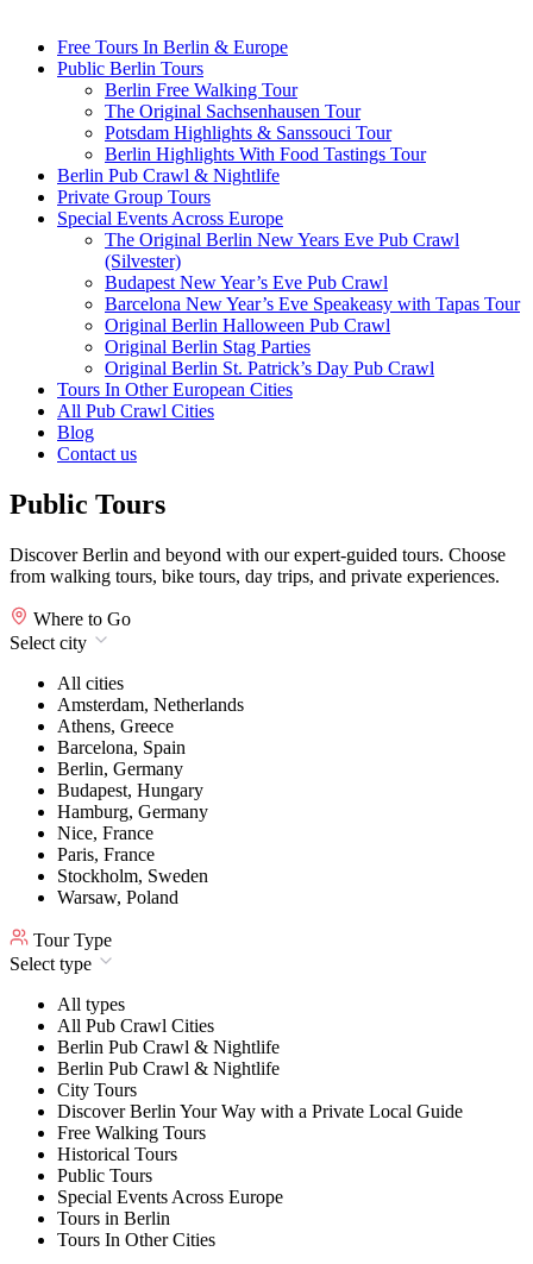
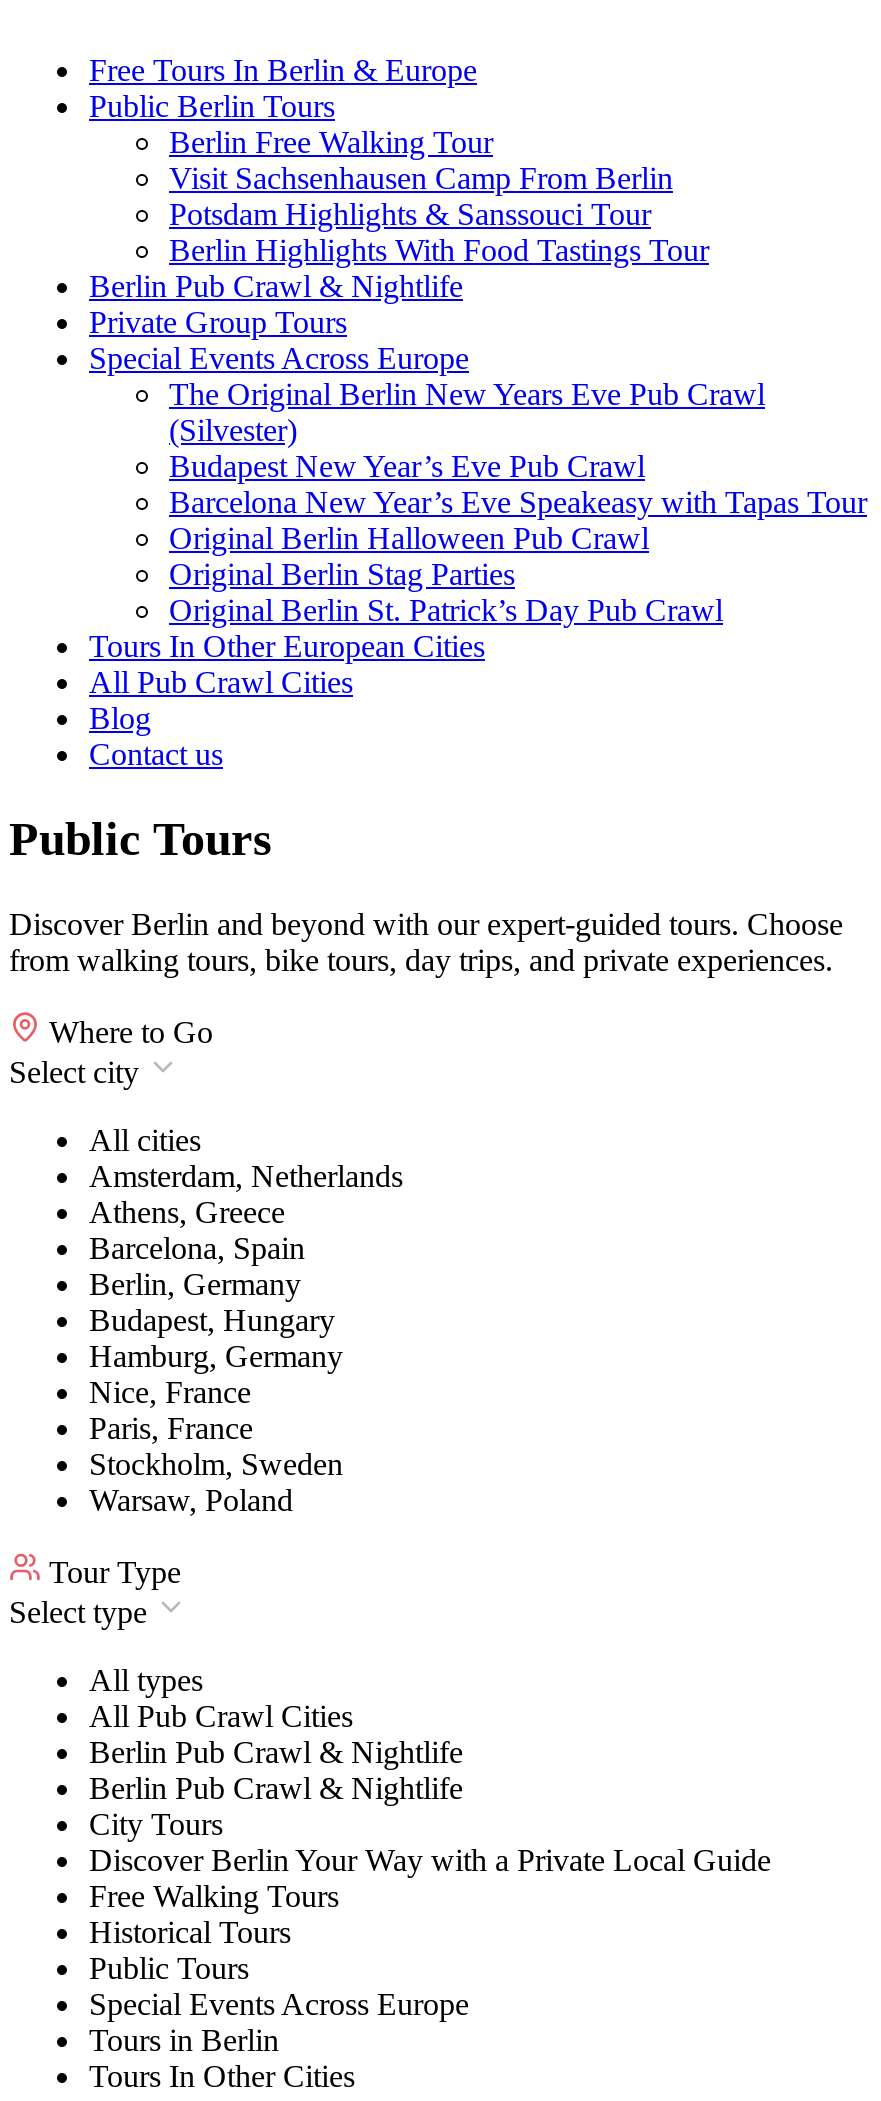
- The Original Sachsenhausen Tour
+ Visit Sachsenhausen Camp From Berlin
